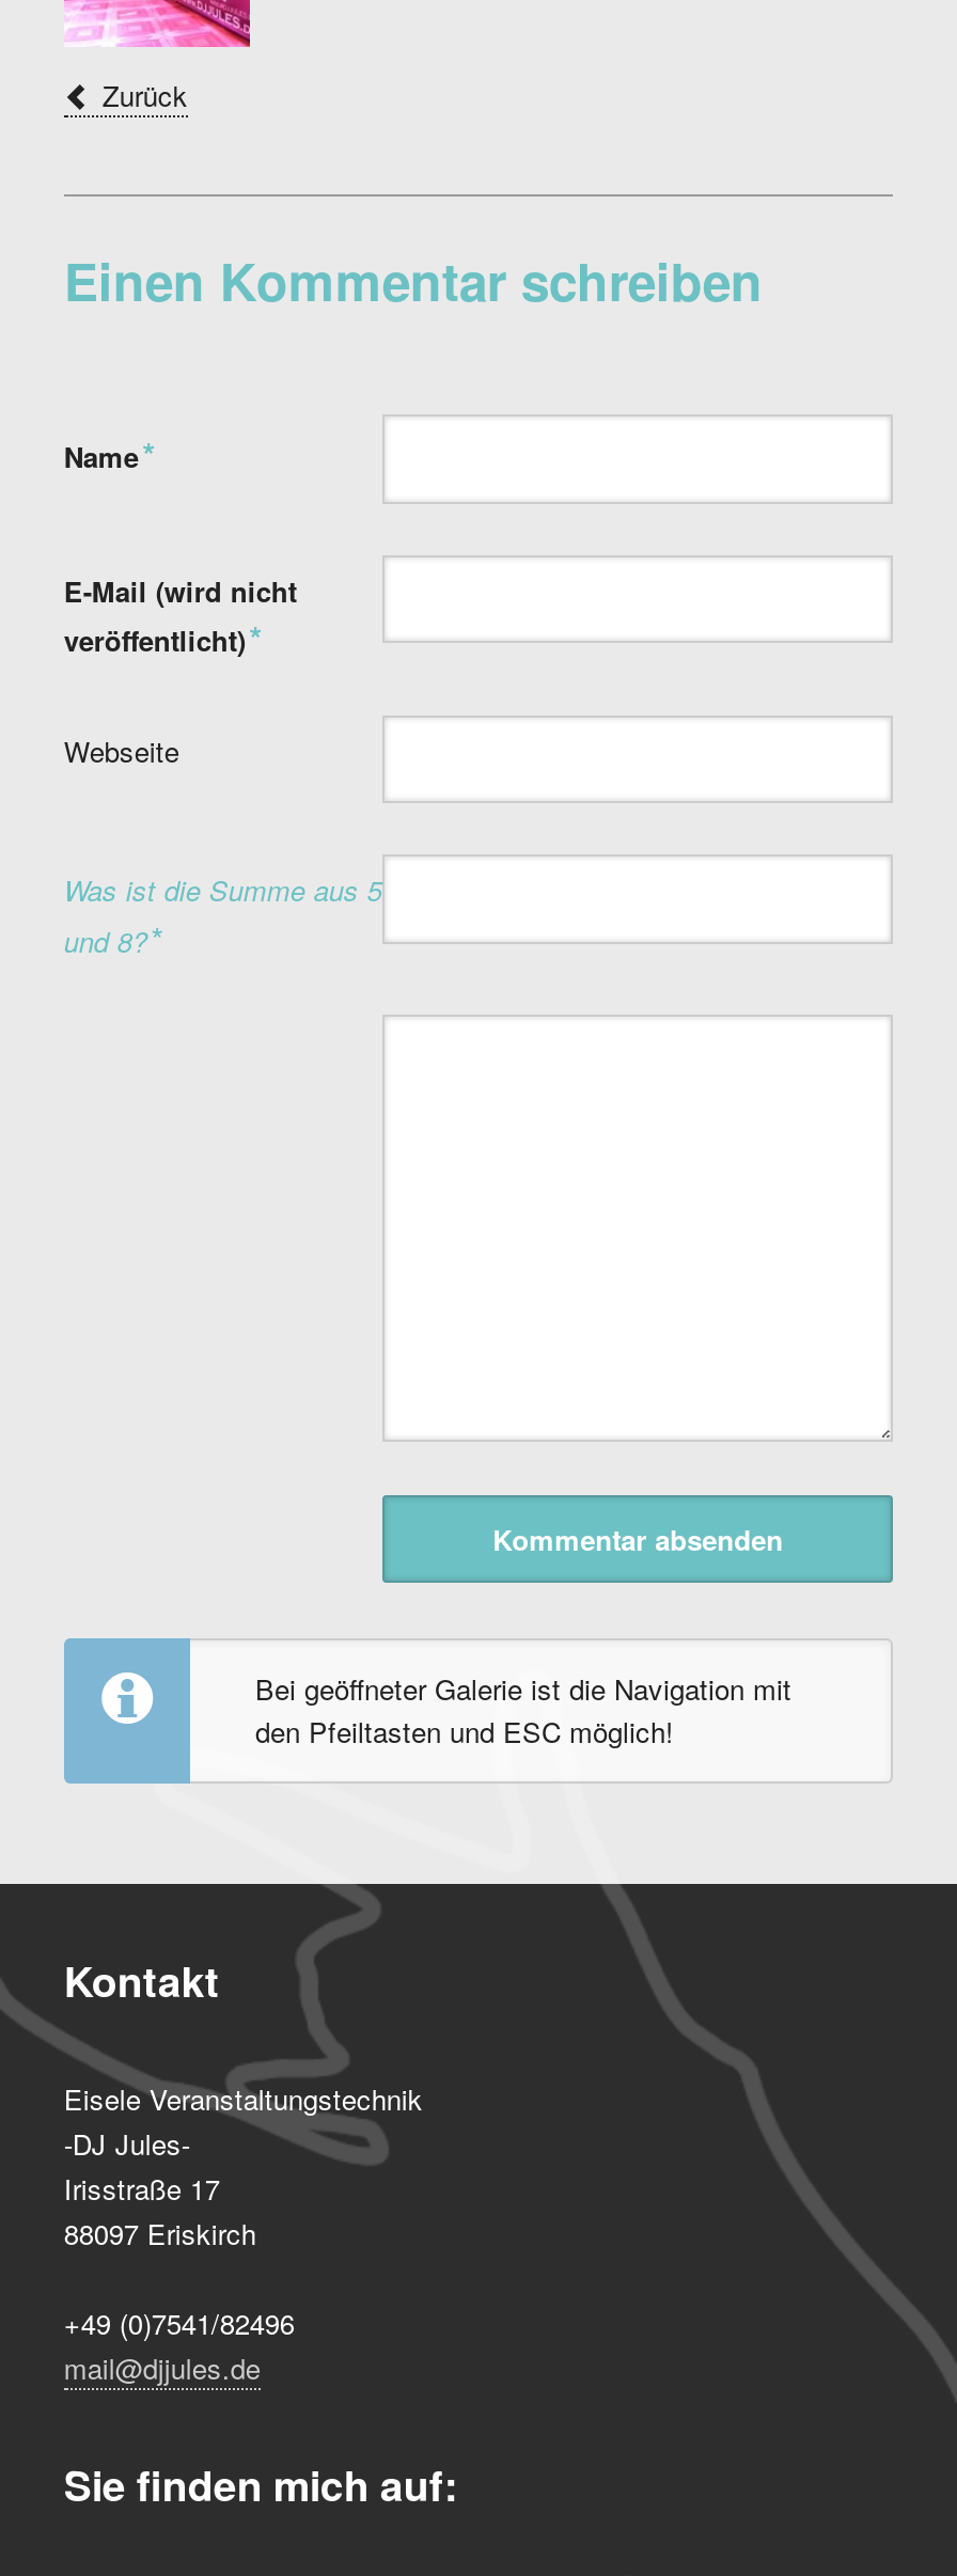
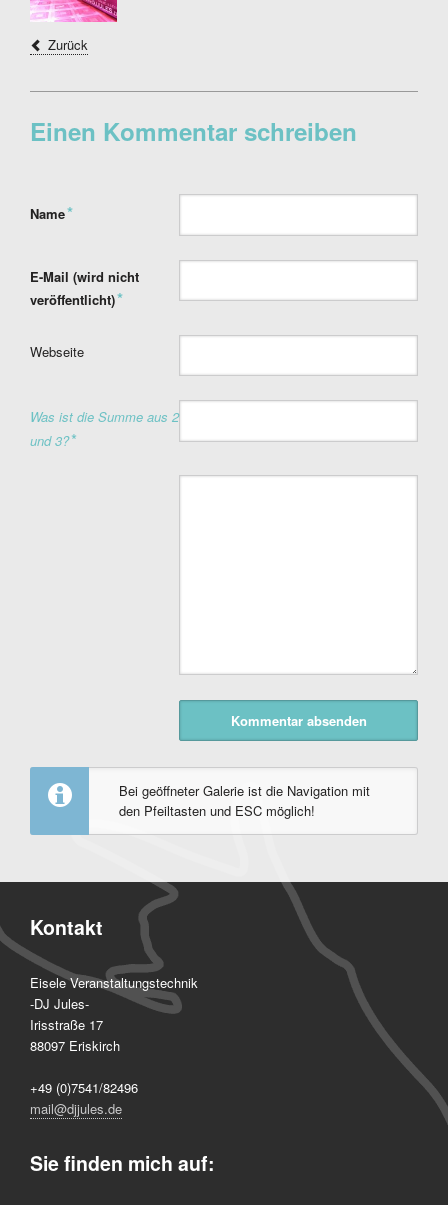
- Was ist die Summe aus 5
+ Was ist die Summe aus 2

- und 8? *
+ und 3? *
